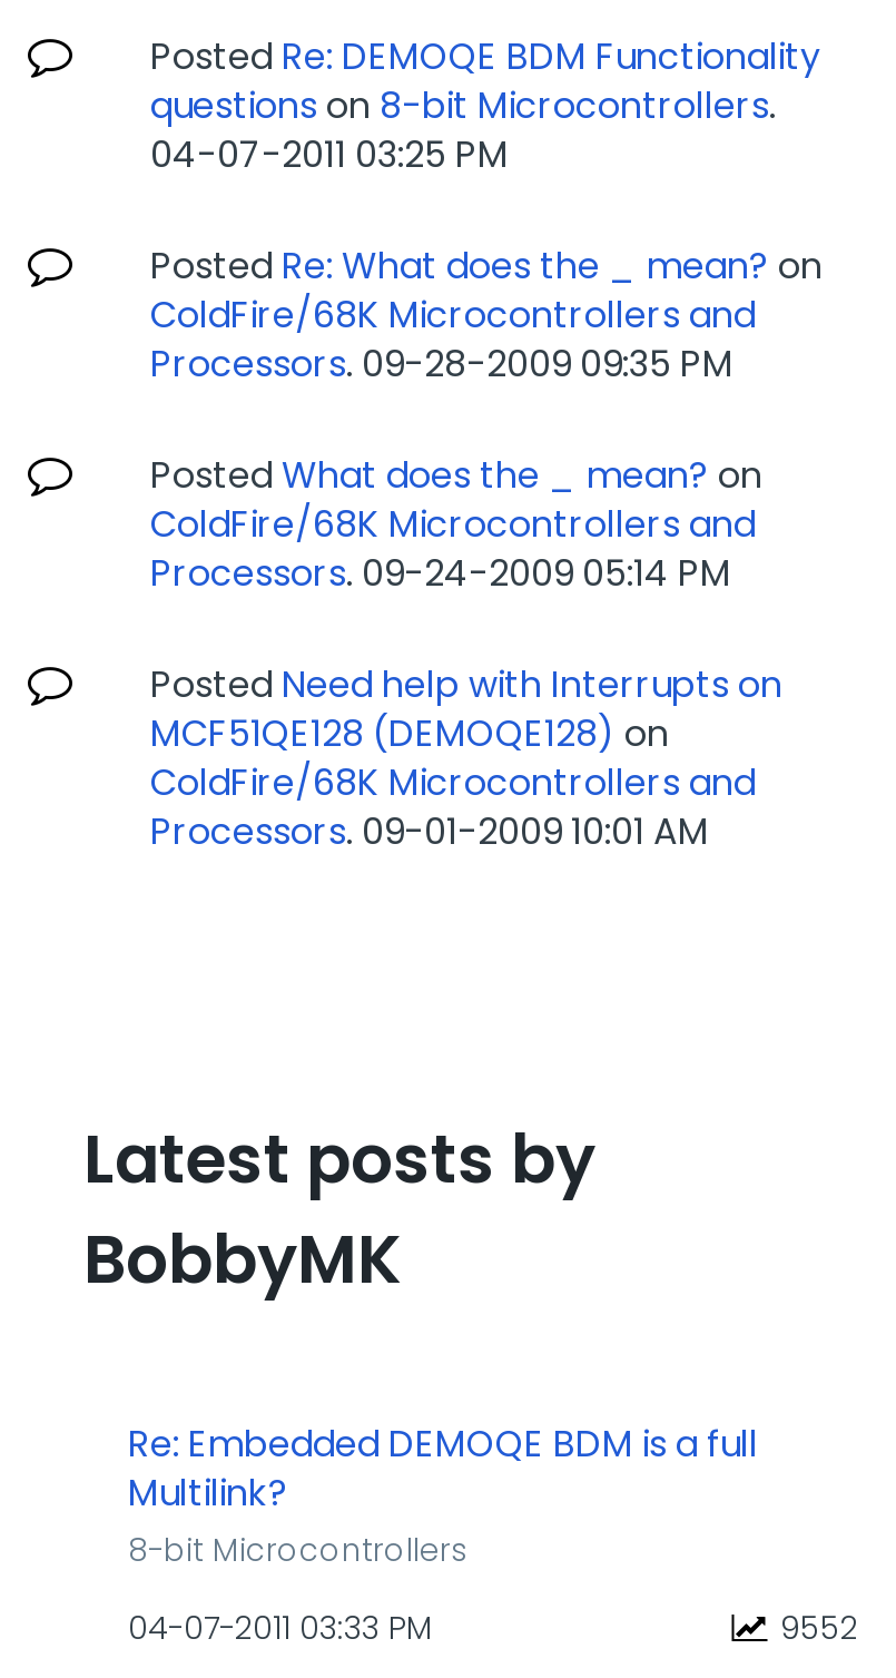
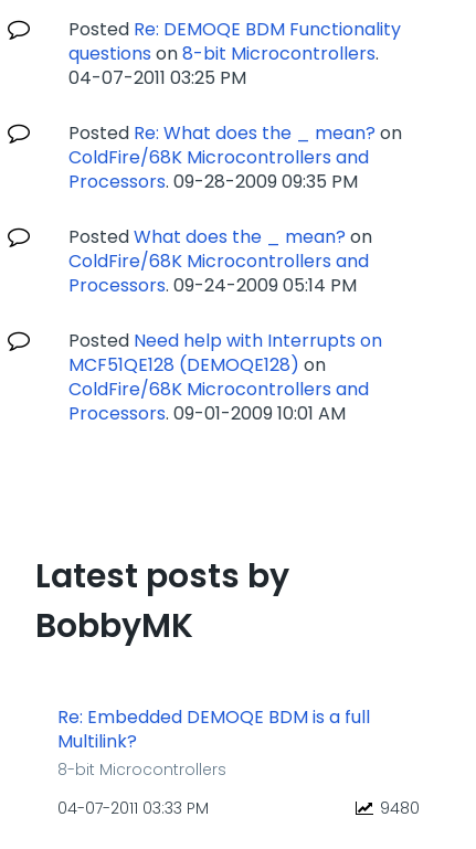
- 9552
+ 9480
